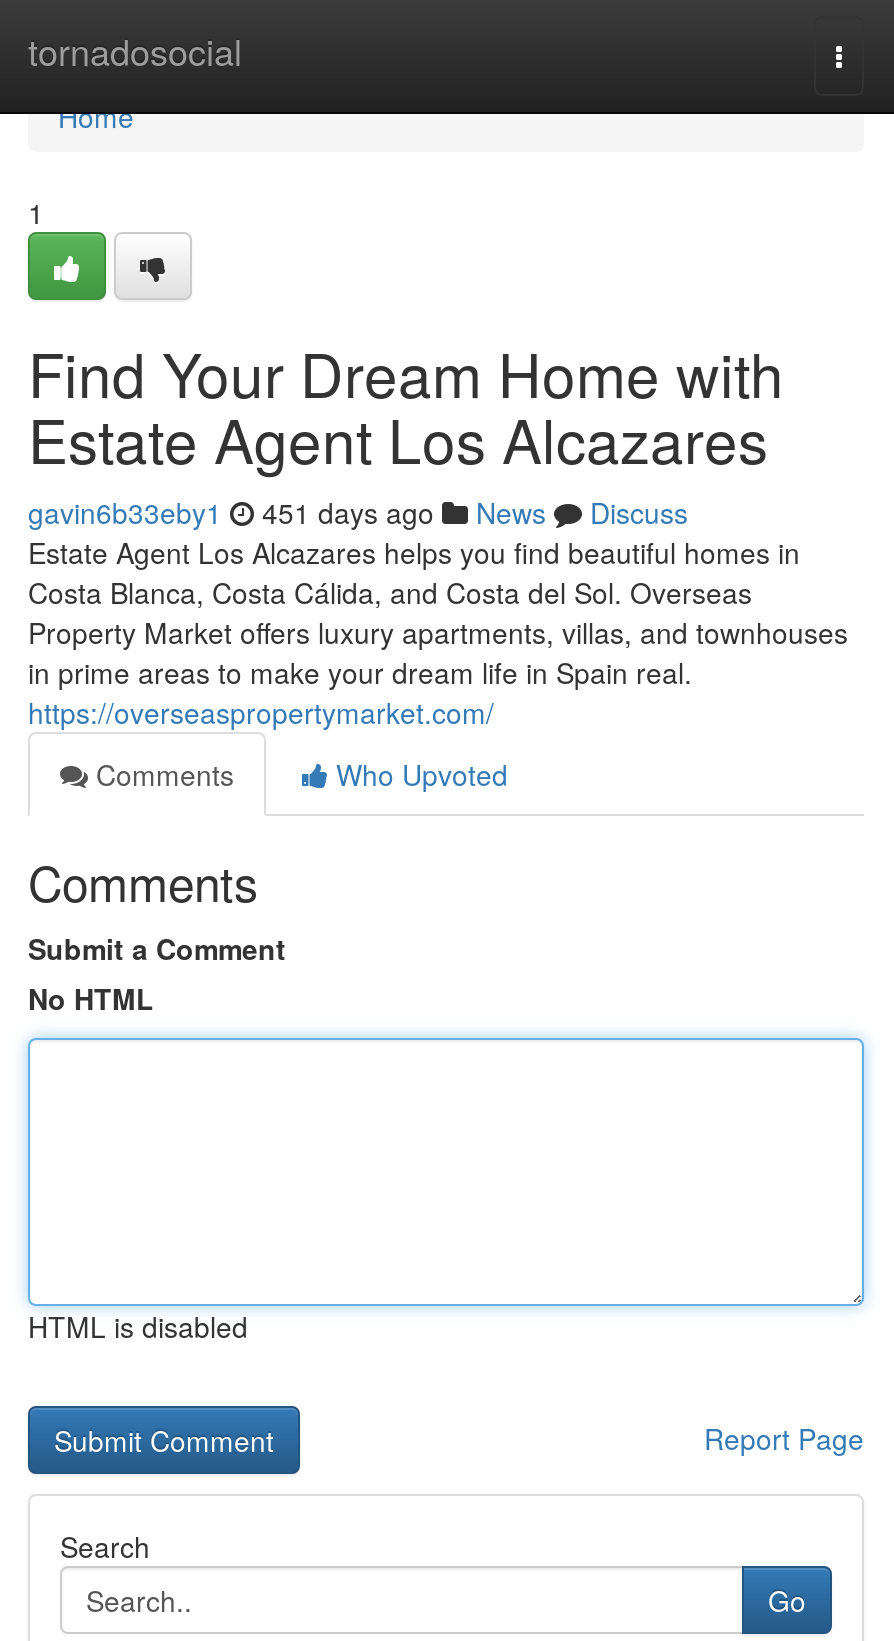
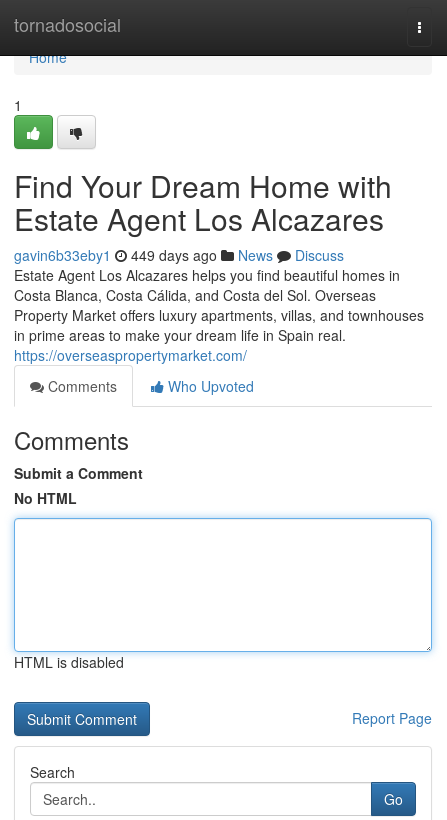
- gavin6b33eby1 451 days ago News Discuss
+ gavin6b33eby1 449 days ago News Discuss
